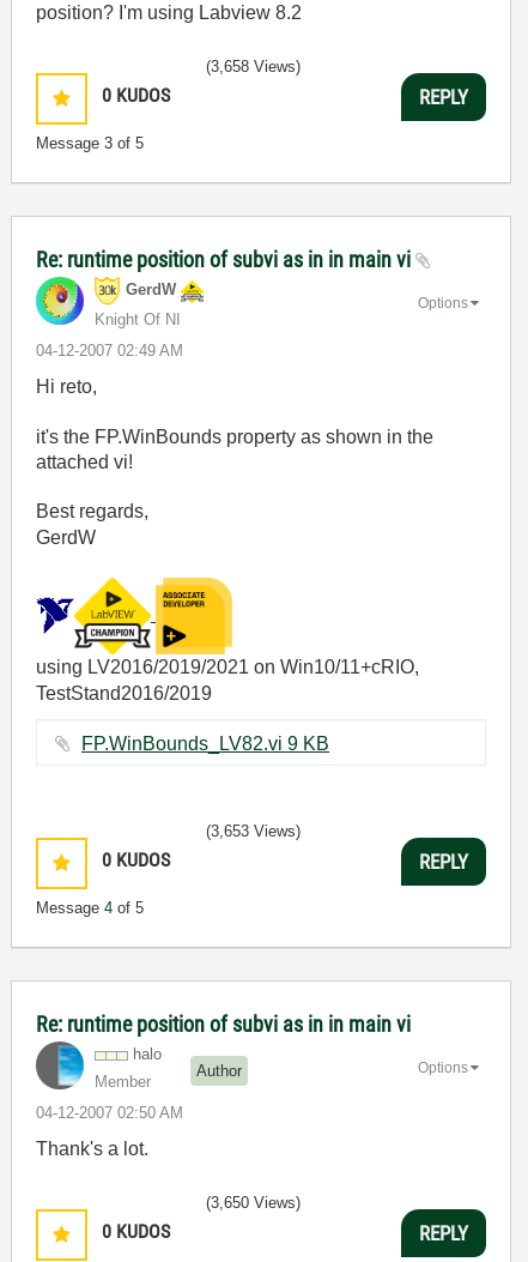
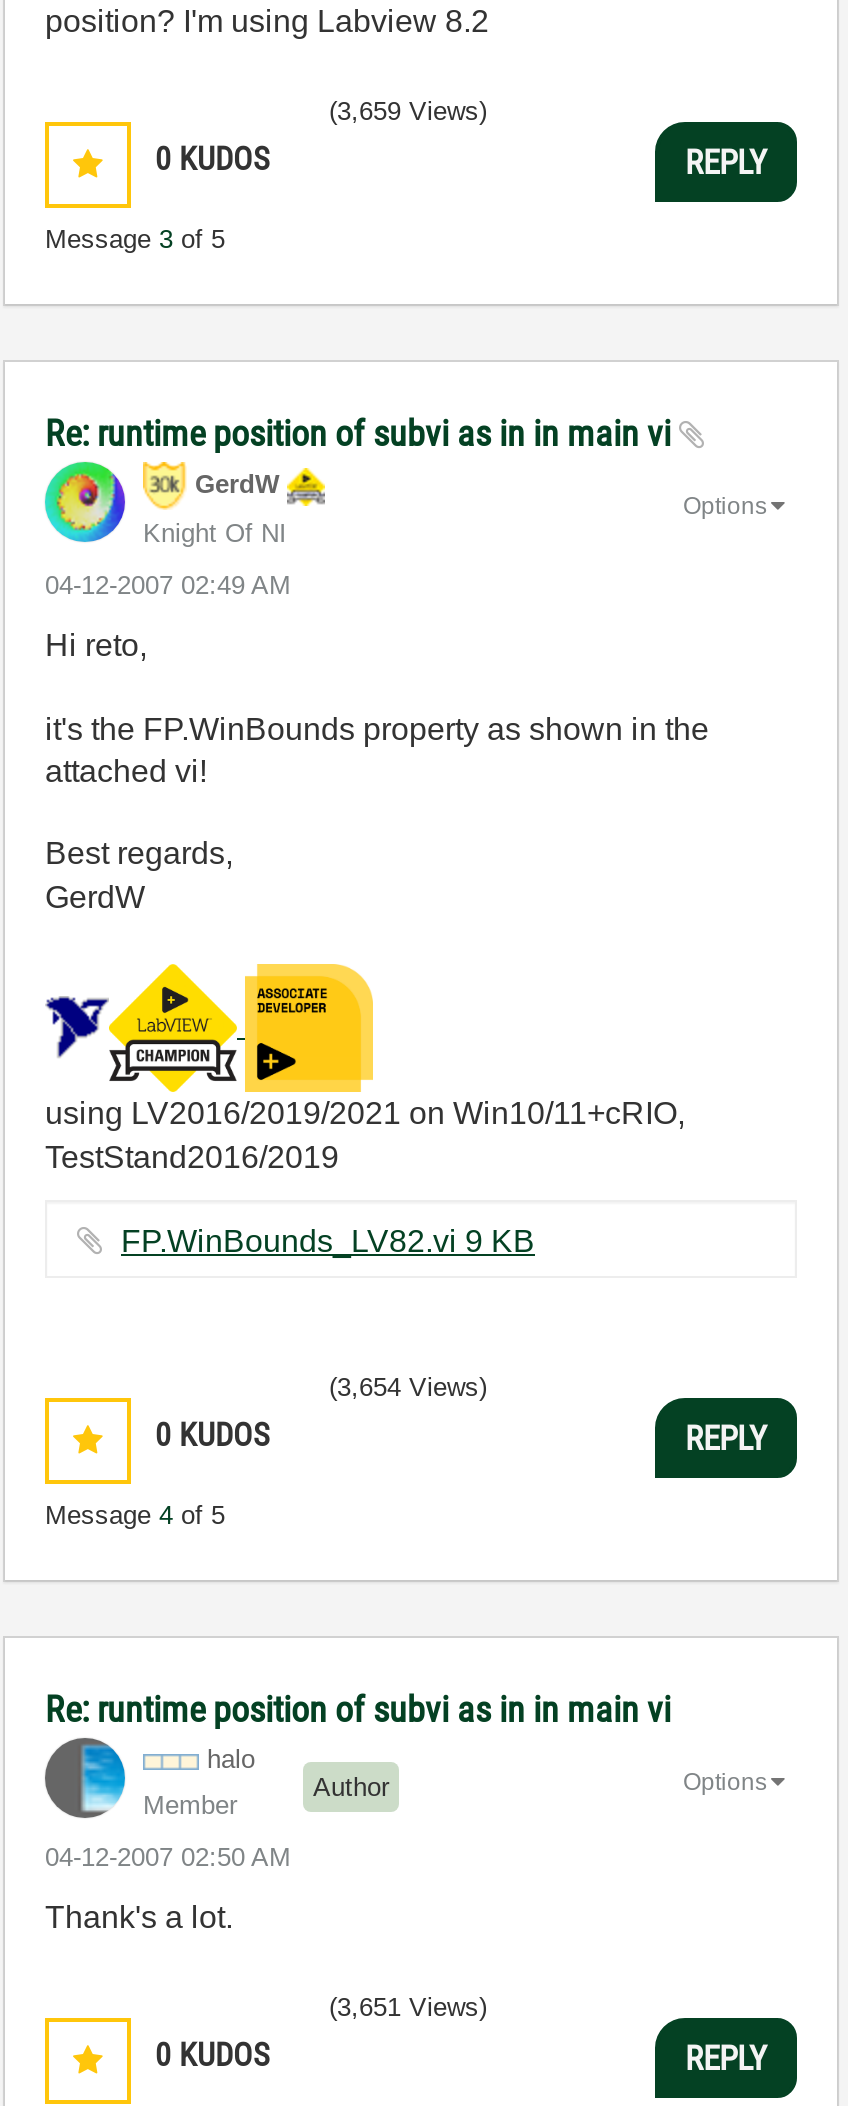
- (3,658 Views)
+ (3,659 Views)

- (3,653 Views)
+ (3,654 Views)

- (3,650 Views)
+ (3,651 Views)
